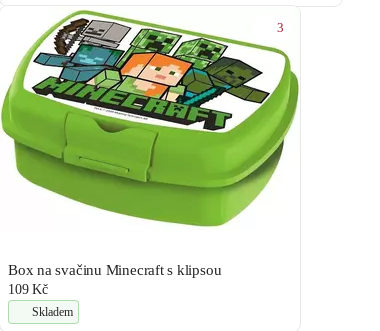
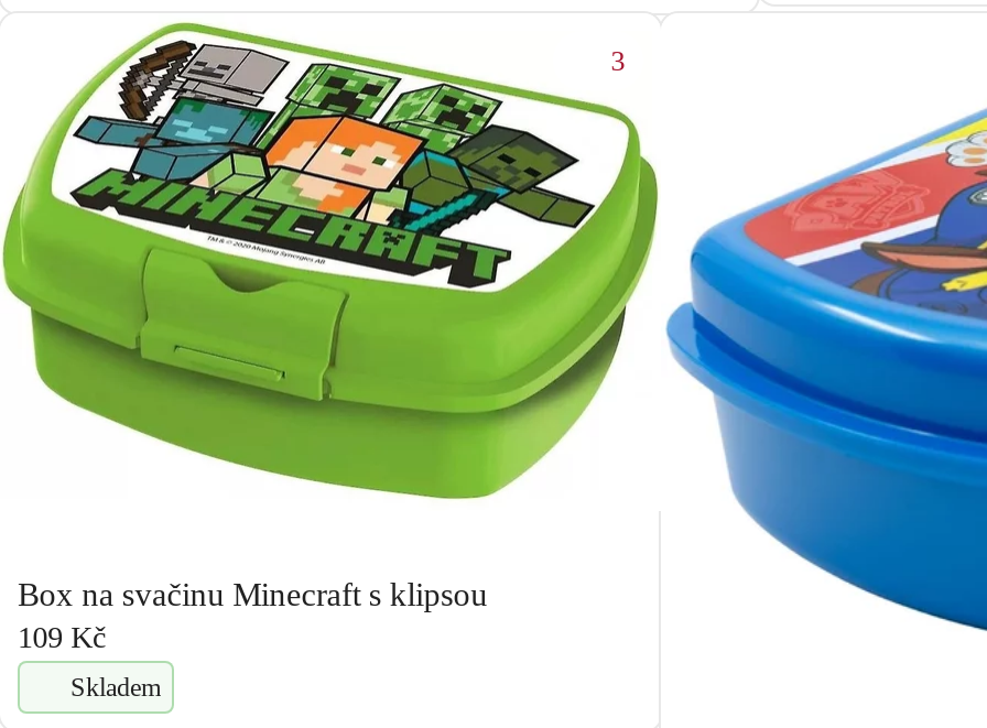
+ [image]
